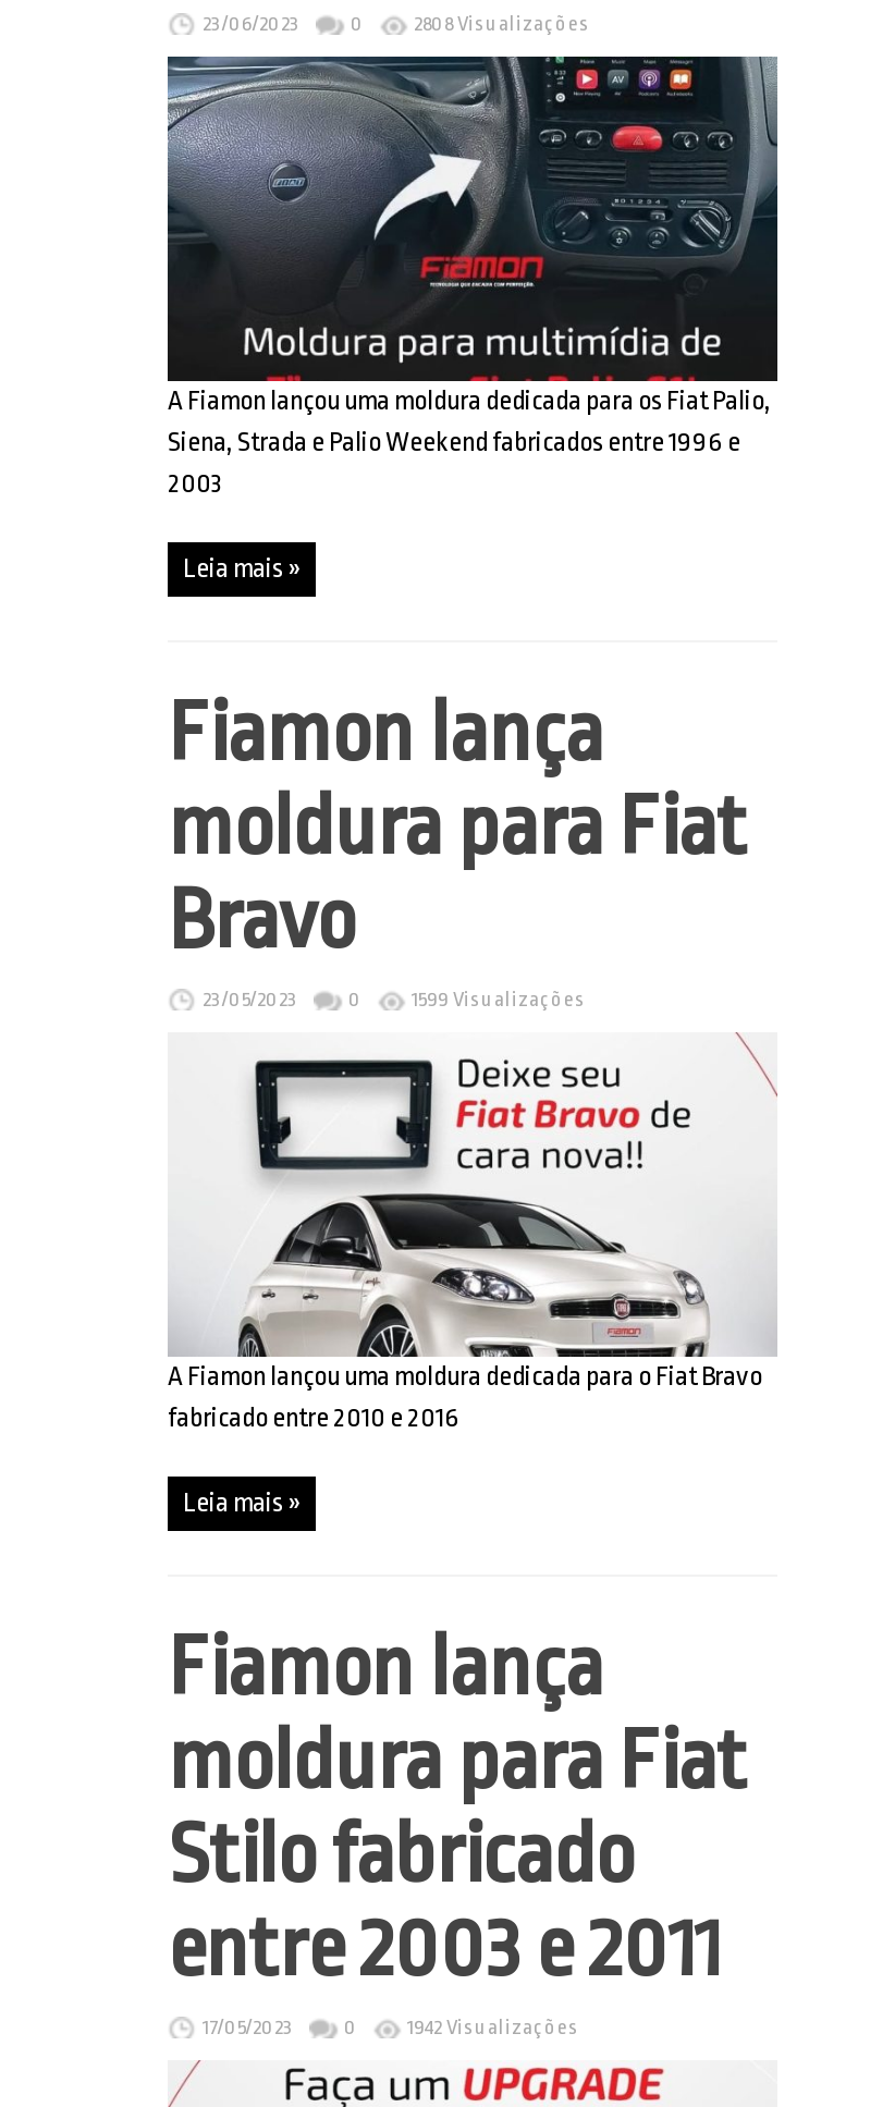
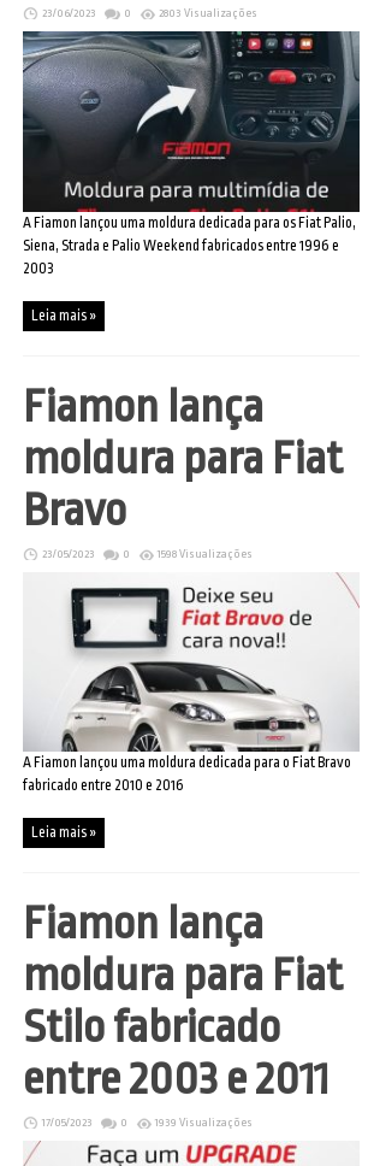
- 2808 Visualizações
+ 2803 Visualizações

- 1599 Visualizações
+ 1598 Visualizações

- 1942 Visualizações
+ 1939 Visualizações
